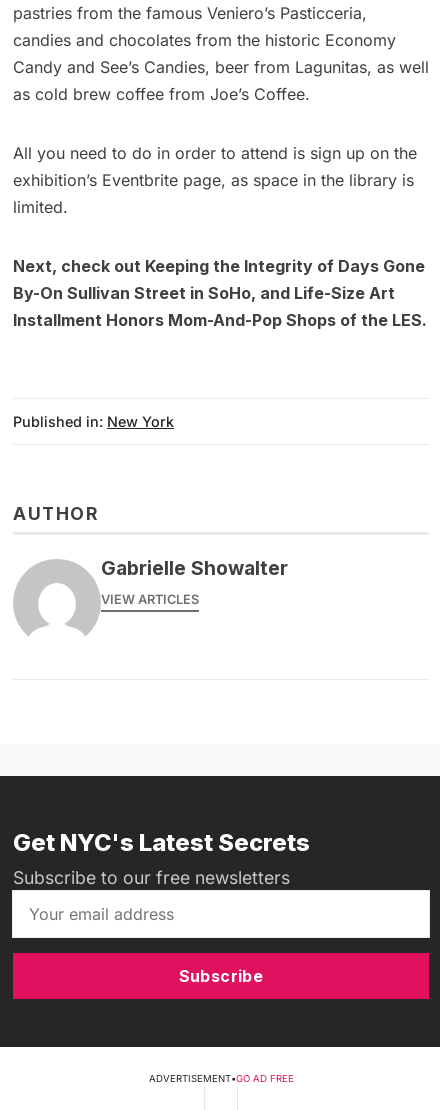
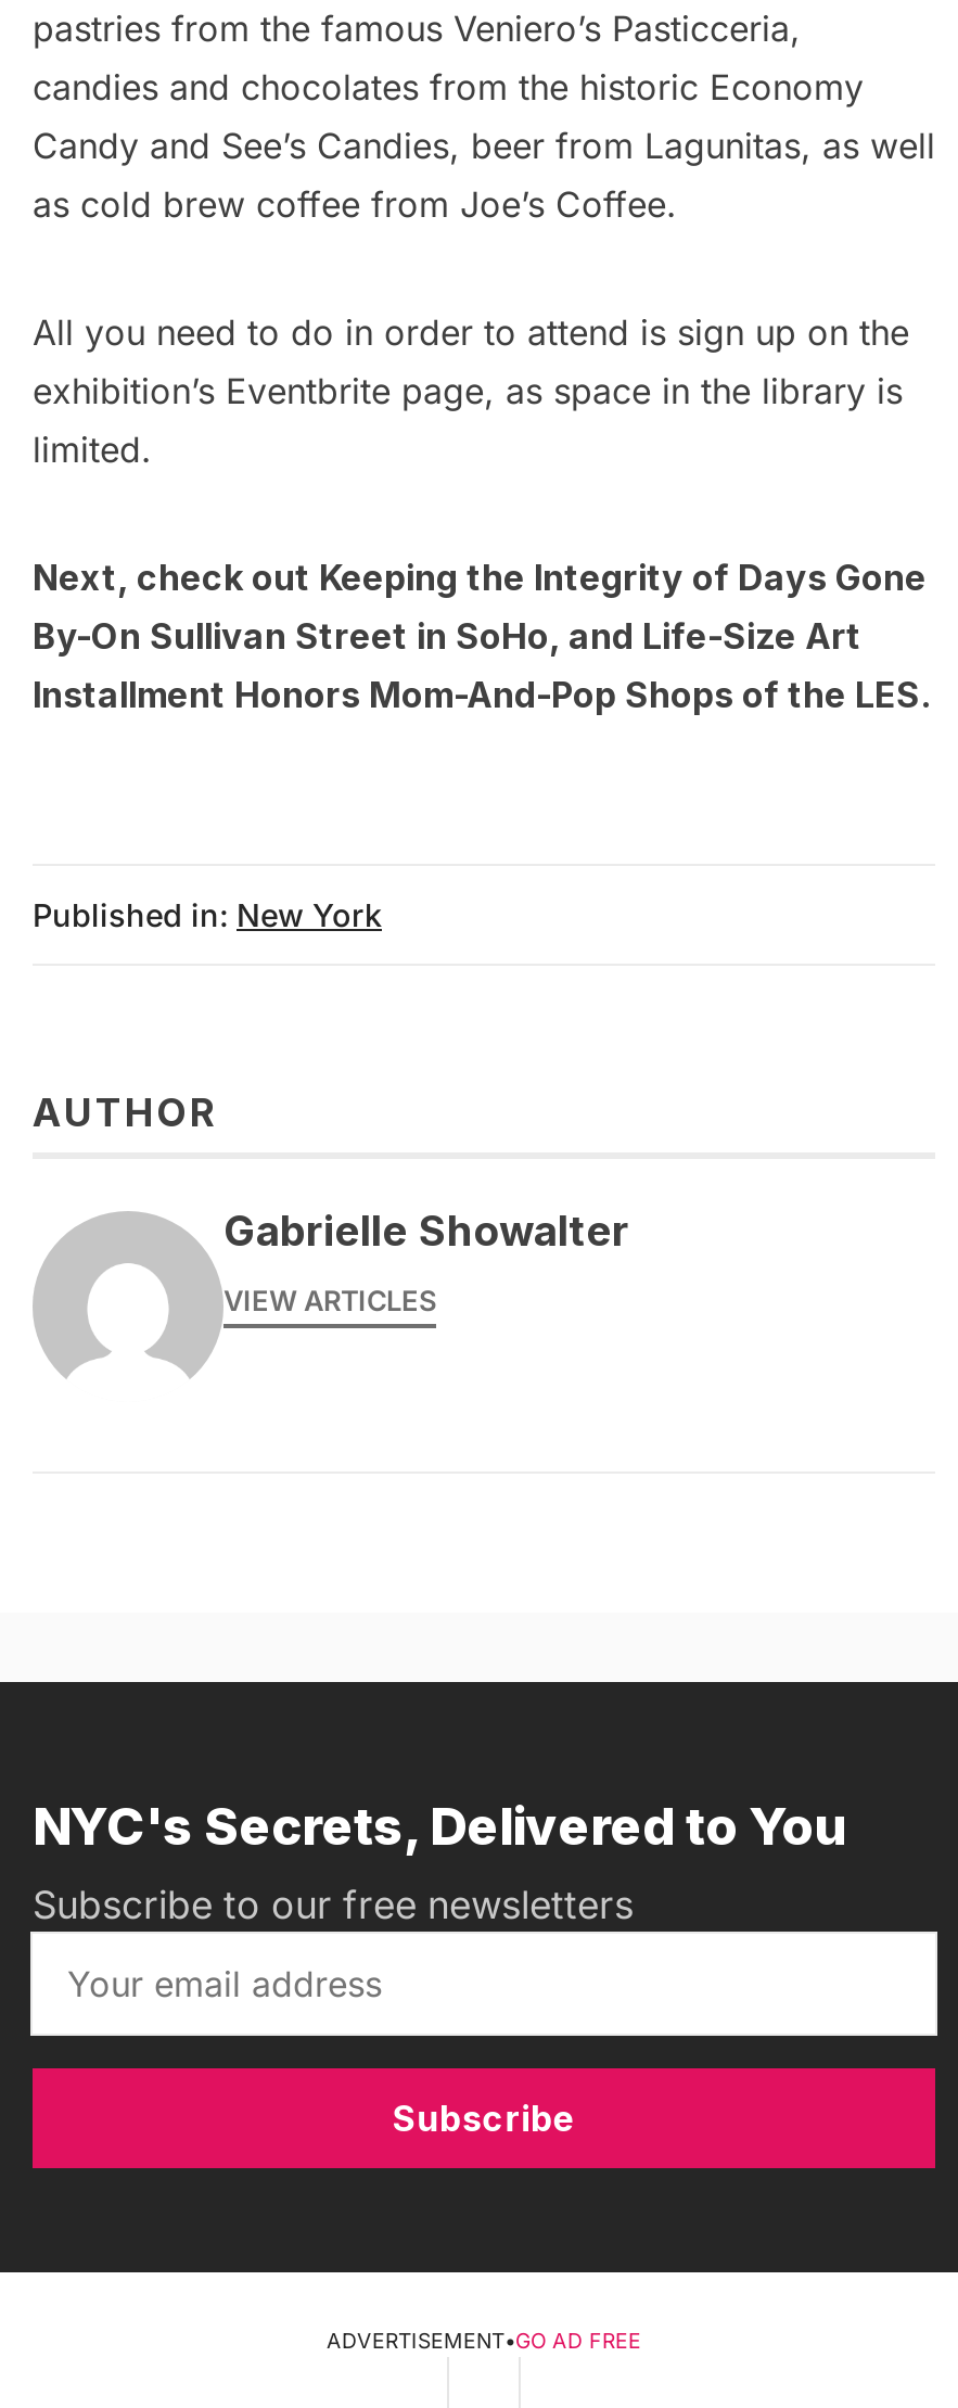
- Get NYC's Latest Secrets
+ NYC's Secrets, Delivered to You
